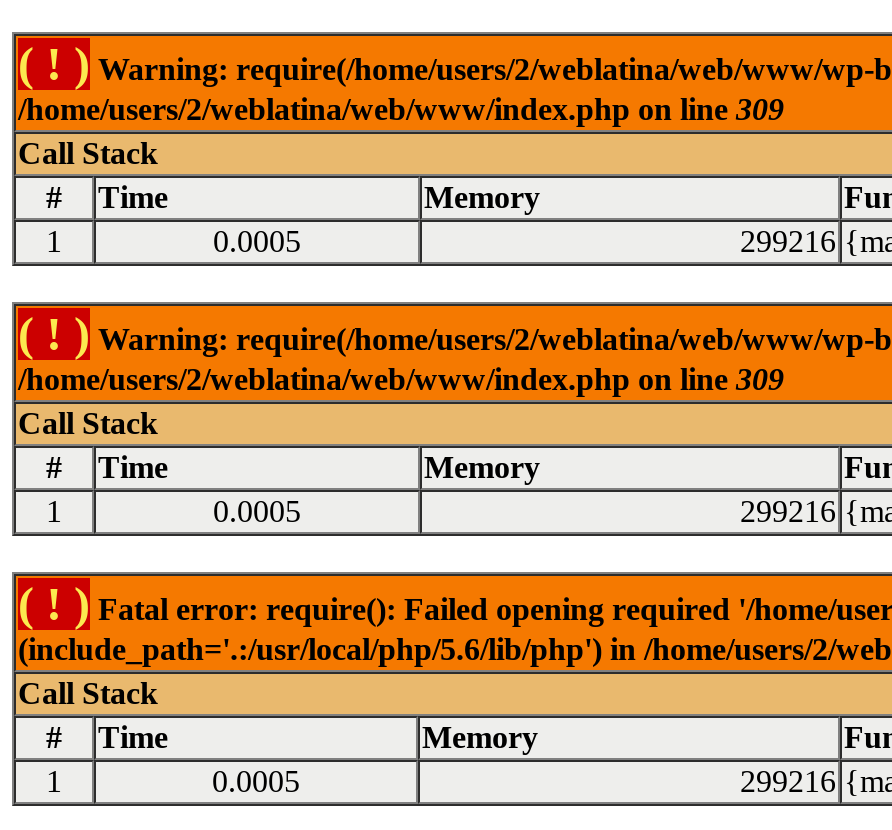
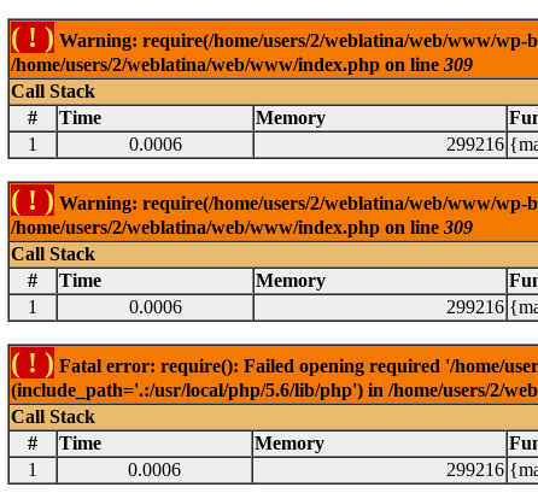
- 0.0005
+ 0.0006

- 0.0005
+ 0.0006

- 0.0005
+ 0.0006
